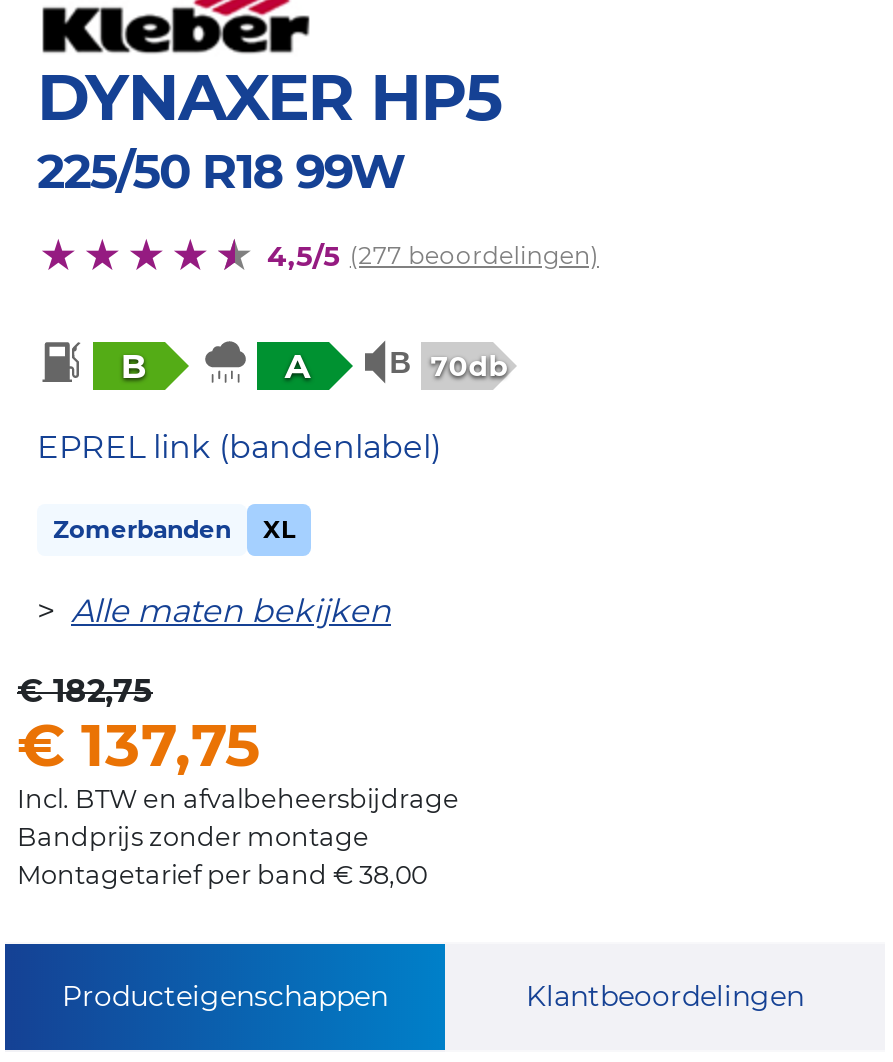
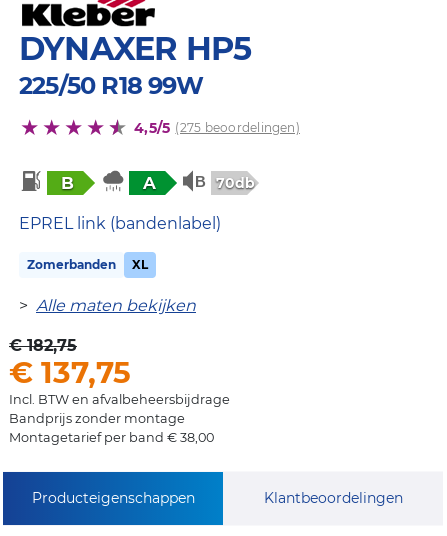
- 4,5/5 (277 beoordelingen)
+ 4,5/5 (275 beoordelingen)
